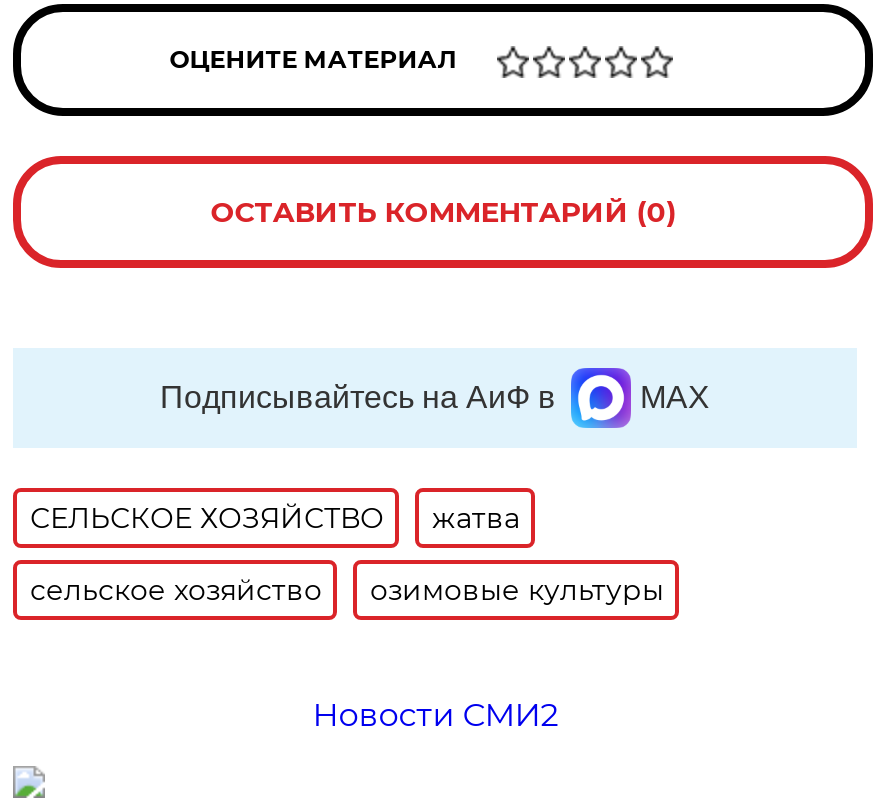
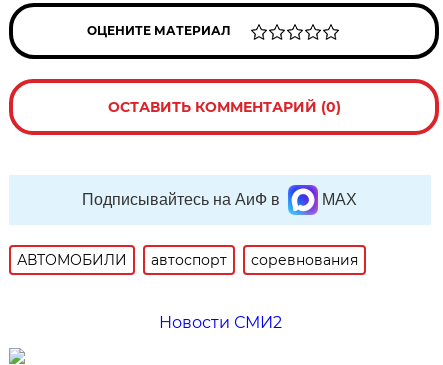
- СЕЛЬСКОЕ ХОЗЯЙСТВО
- жатва
- сельское хозяйство
- озимовые культуры
+ АВТОМОБИЛИ
+ автоспорт
+ соревнования
